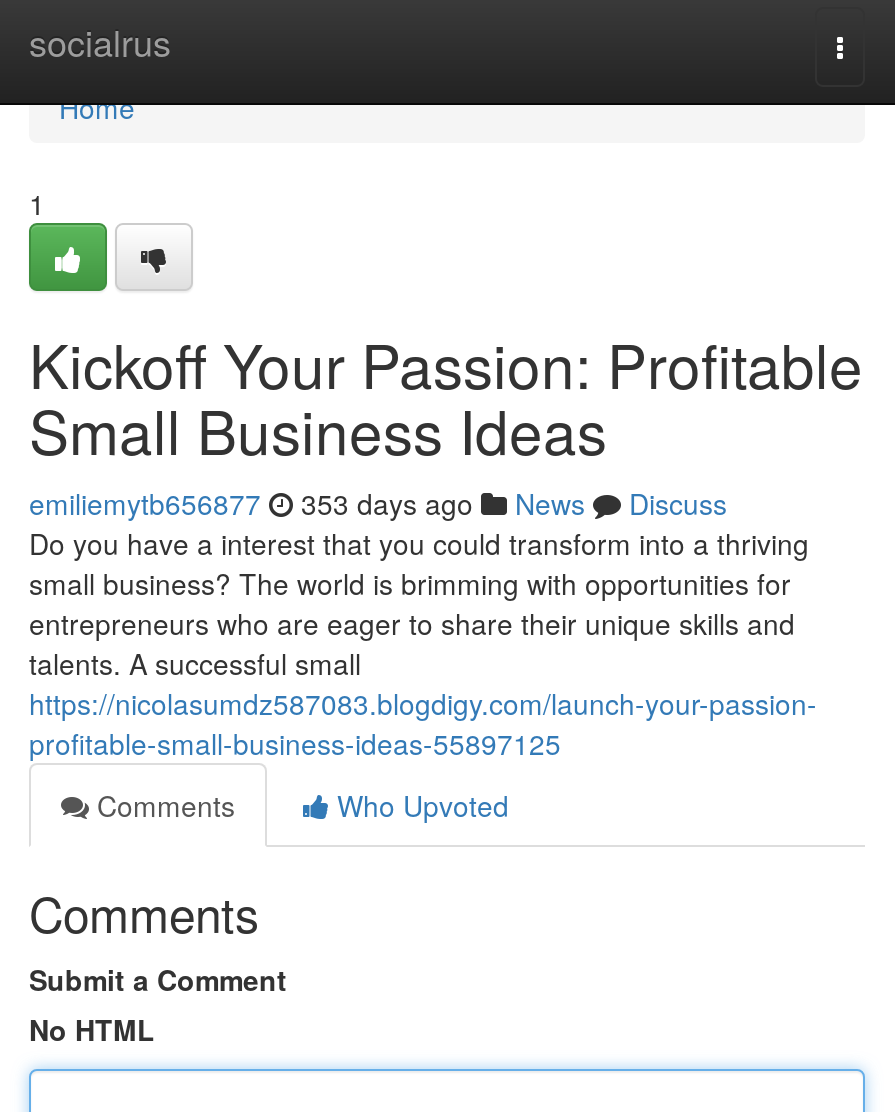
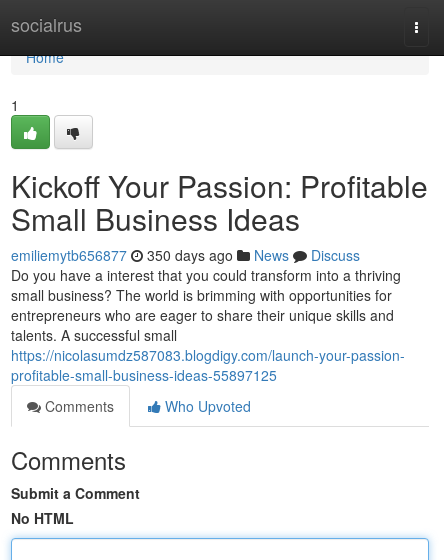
- emiliemytb656877 353 days ago News Discuss
+ emiliemytb656877 350 days ago News Discuss
